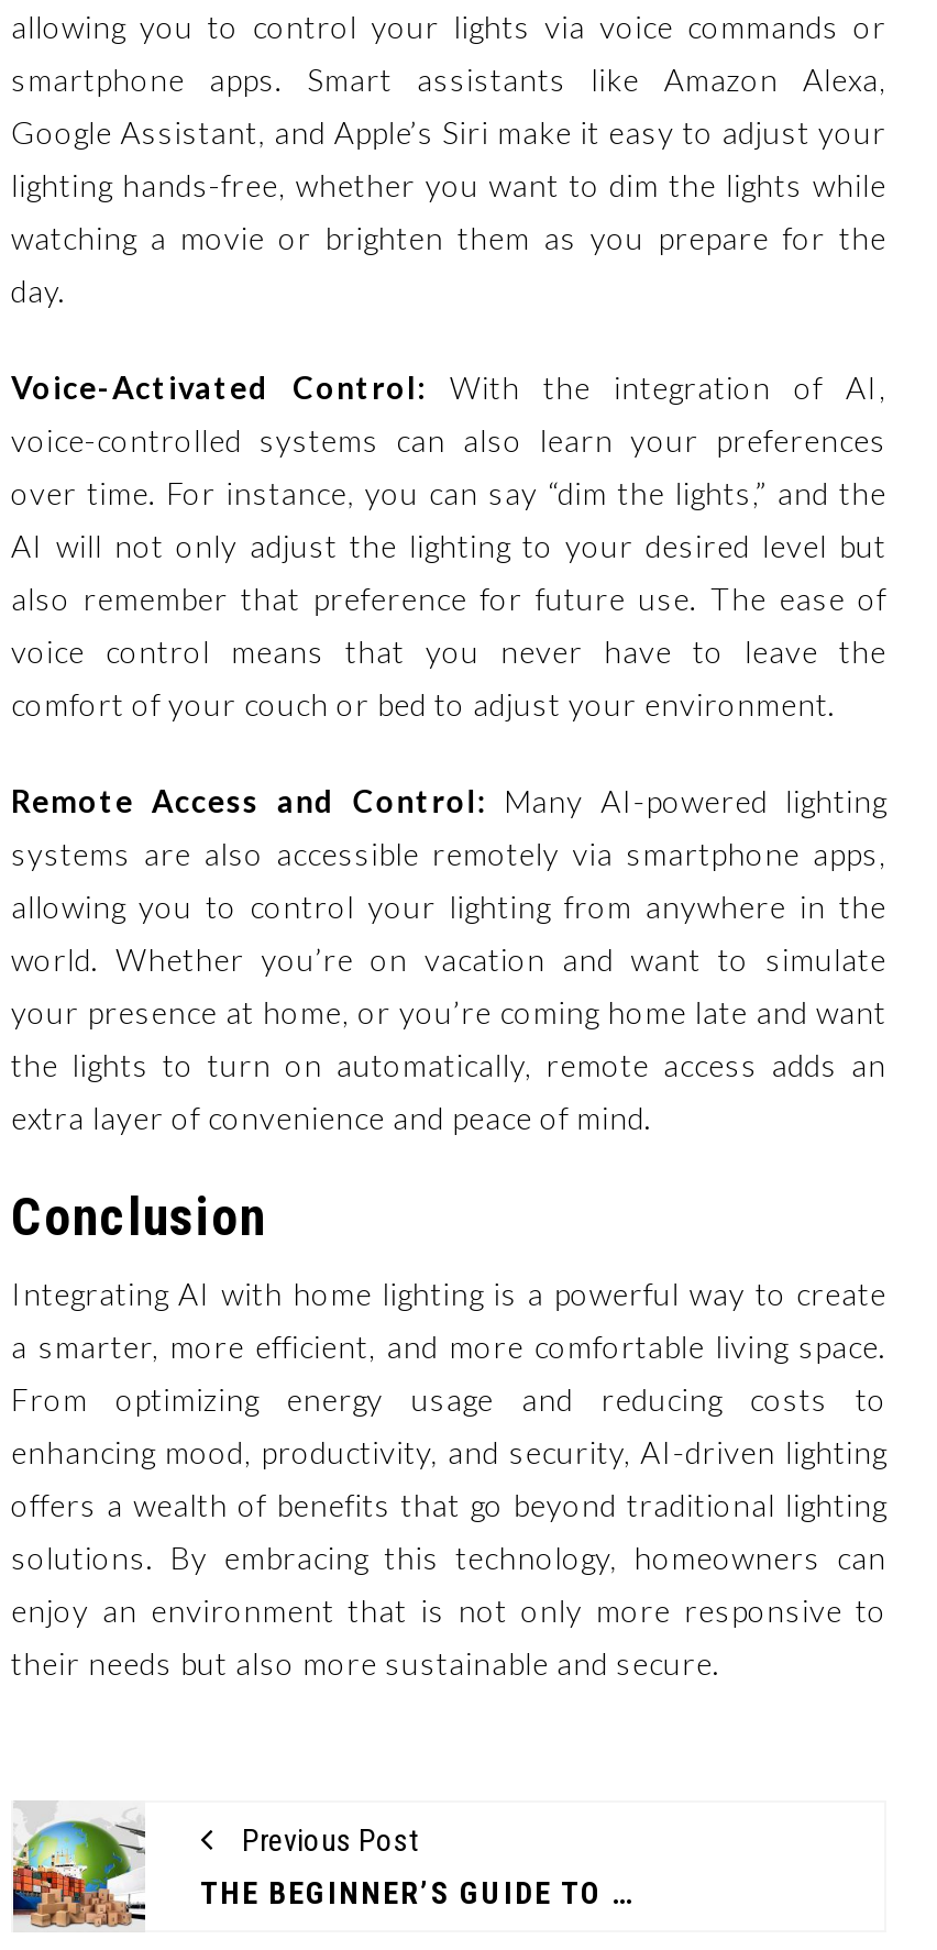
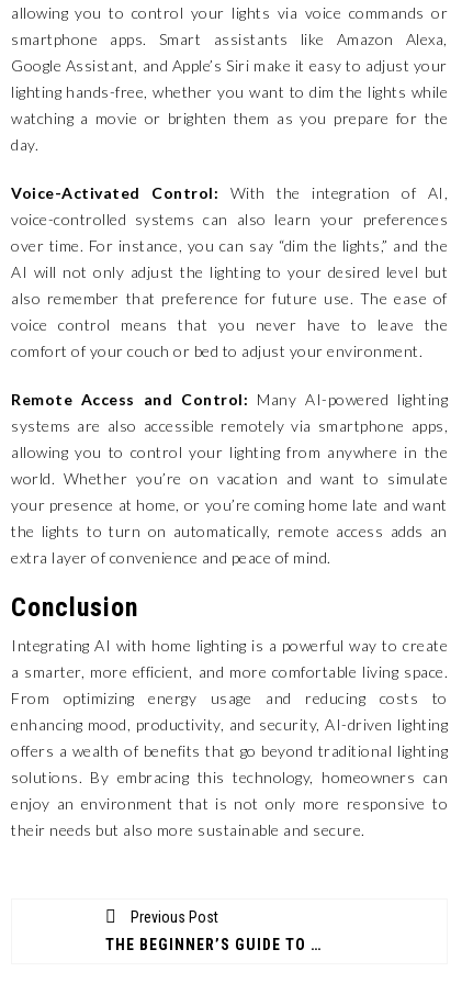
- [image]
